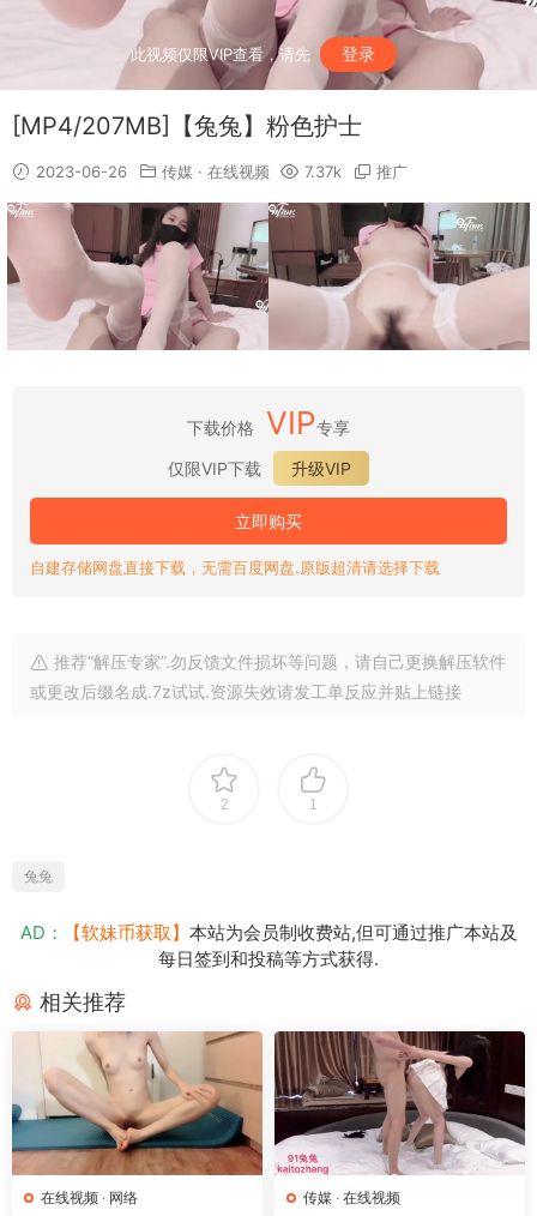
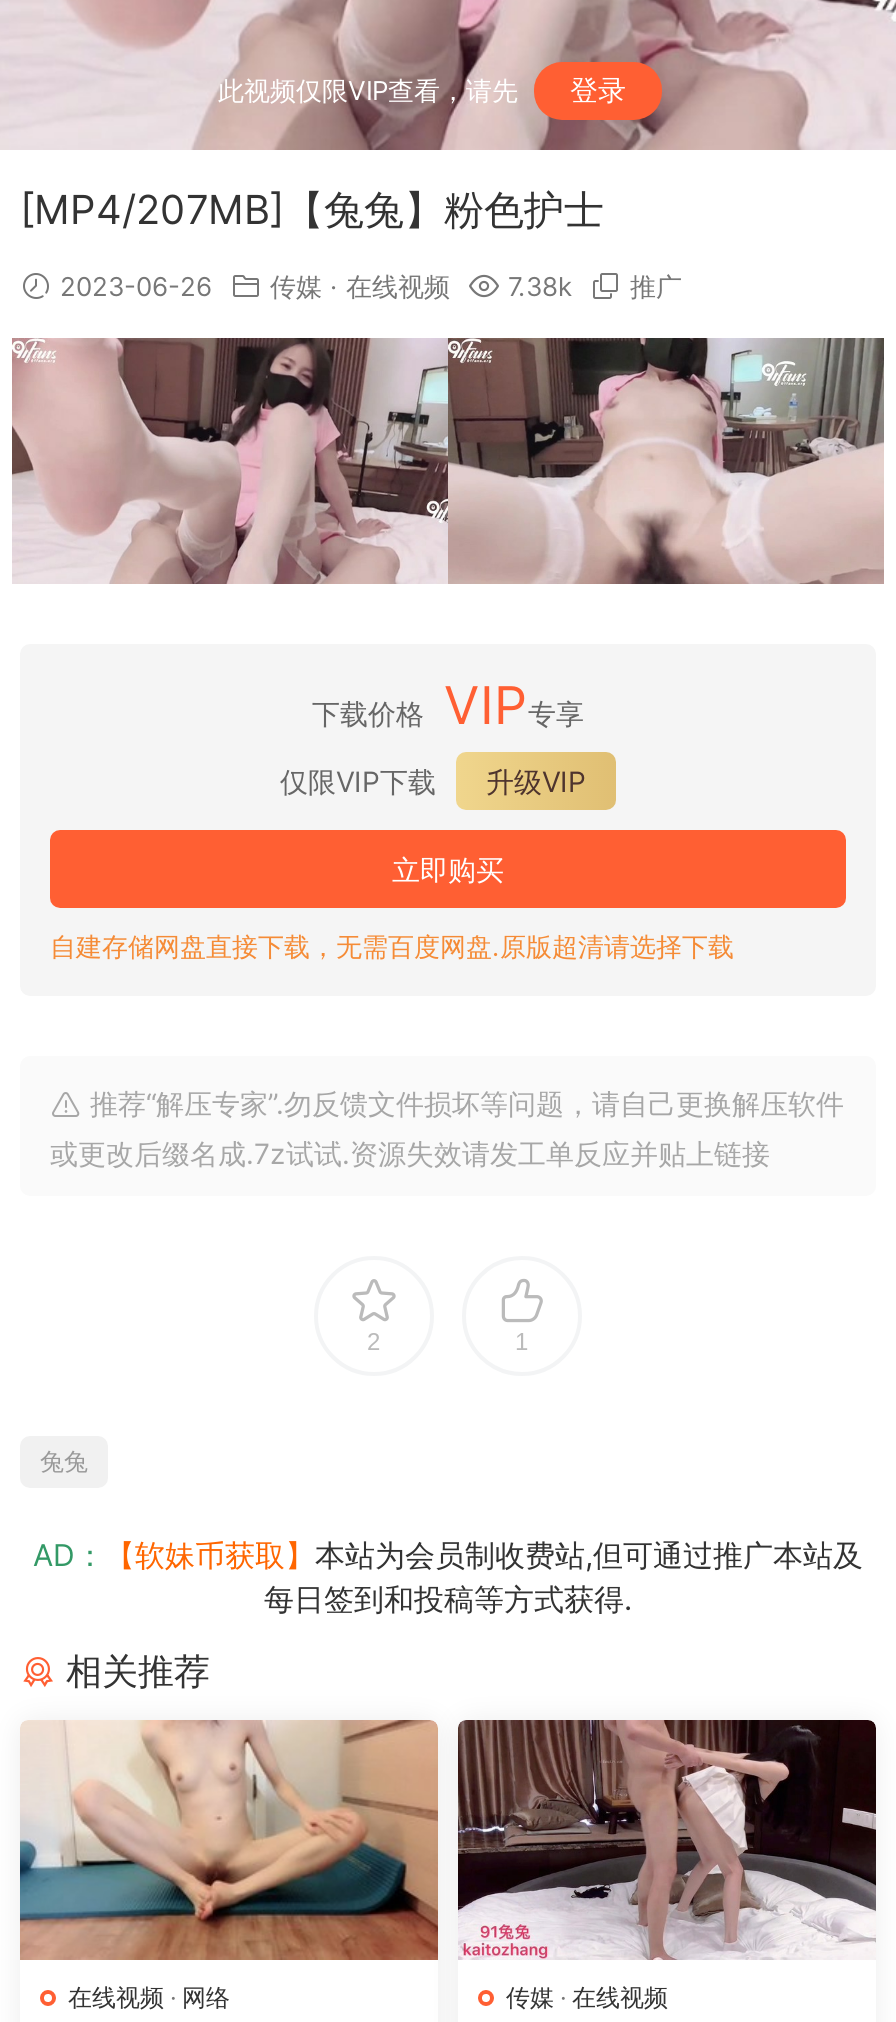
- 2023-06-26 传媒·在线视频 7.37k 推广
+ 2023-06-26 传媒·在线视频 7.38k 推广
